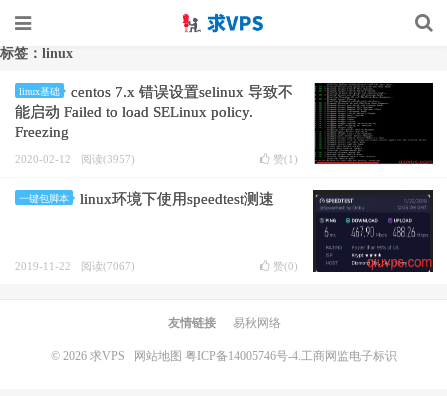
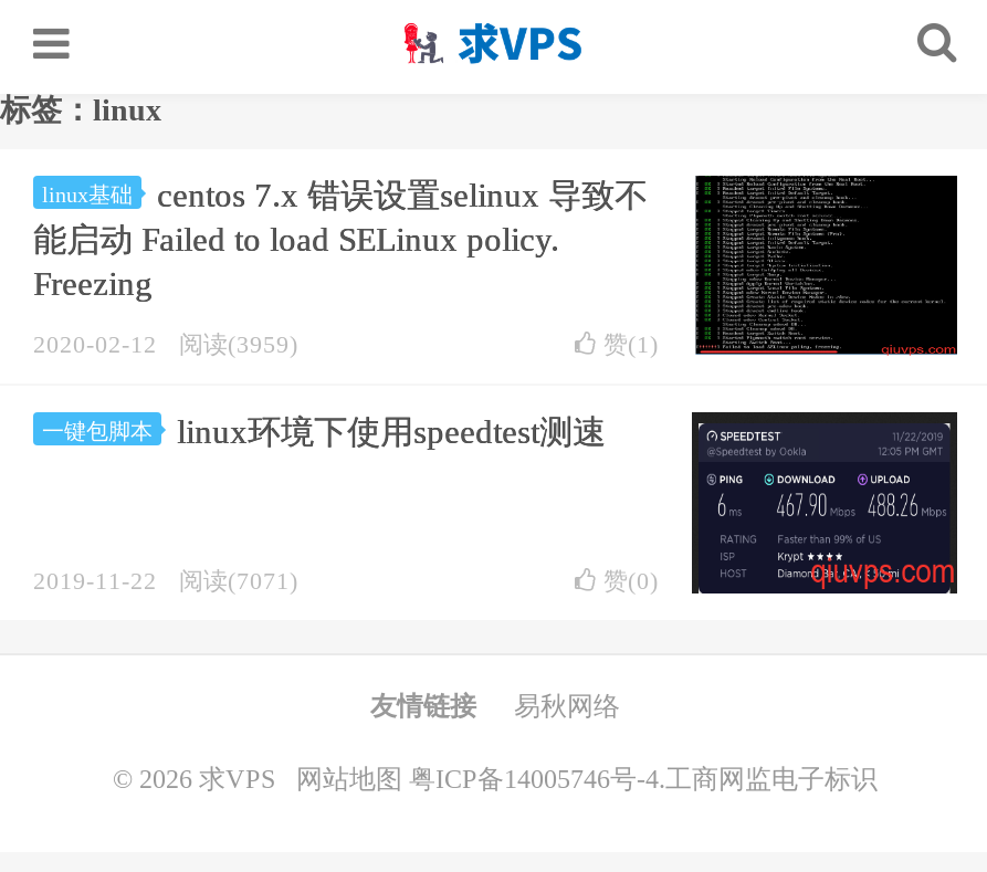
- 2020-02-12 阅读(3957)
+ 2020-02-12 阅读(3959)

- 2019-11-22 阅读(7067)
+ 2019-11-22 阅读(7071)
